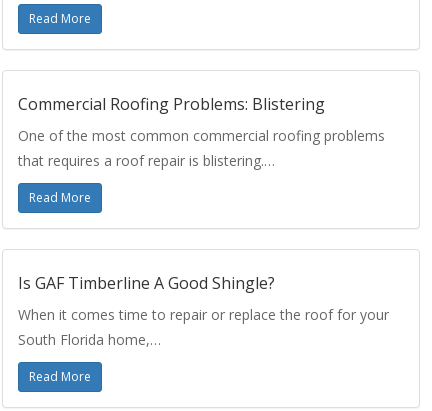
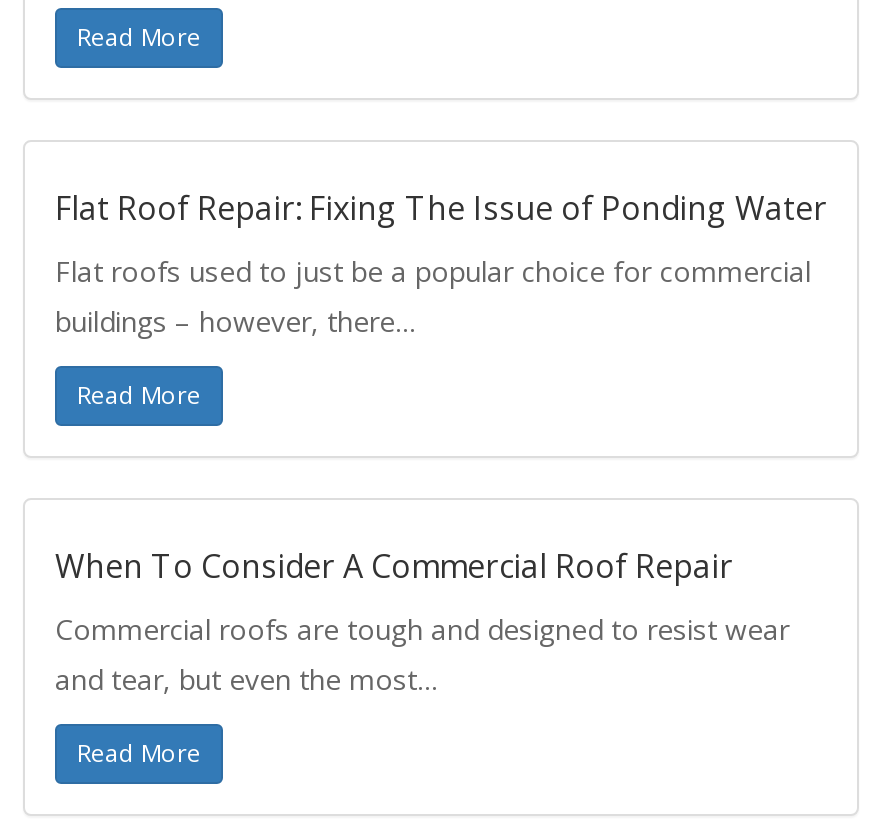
- Commercial Roofing Problems: Blistering
+ Flat Roof Repair: Fixing The Issue of Ponding Water

- One of the most common commercial roofing problems
- that requires a roof repair is blistering.…
+ Flat roofs used to just be a popular choice for commercial
+ buildings – however, there…

- Is GAF Timberline A Good Shingle?
+ When To Consider A Commercial Roof Repair

- When it comes time to repair or replace the roof for your
- South Florida home,…
+ Commercial roofs are tough and designed to resist wear
+ and tear, but even the most…
